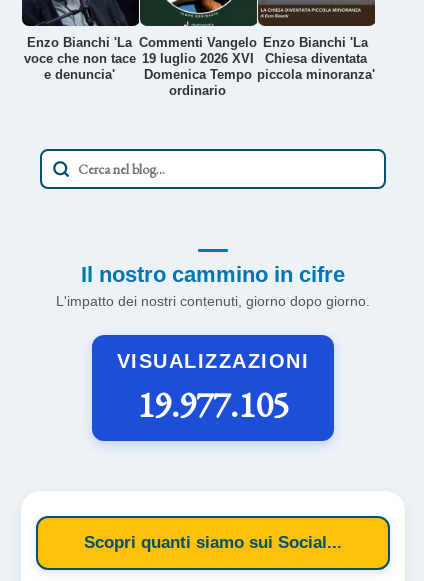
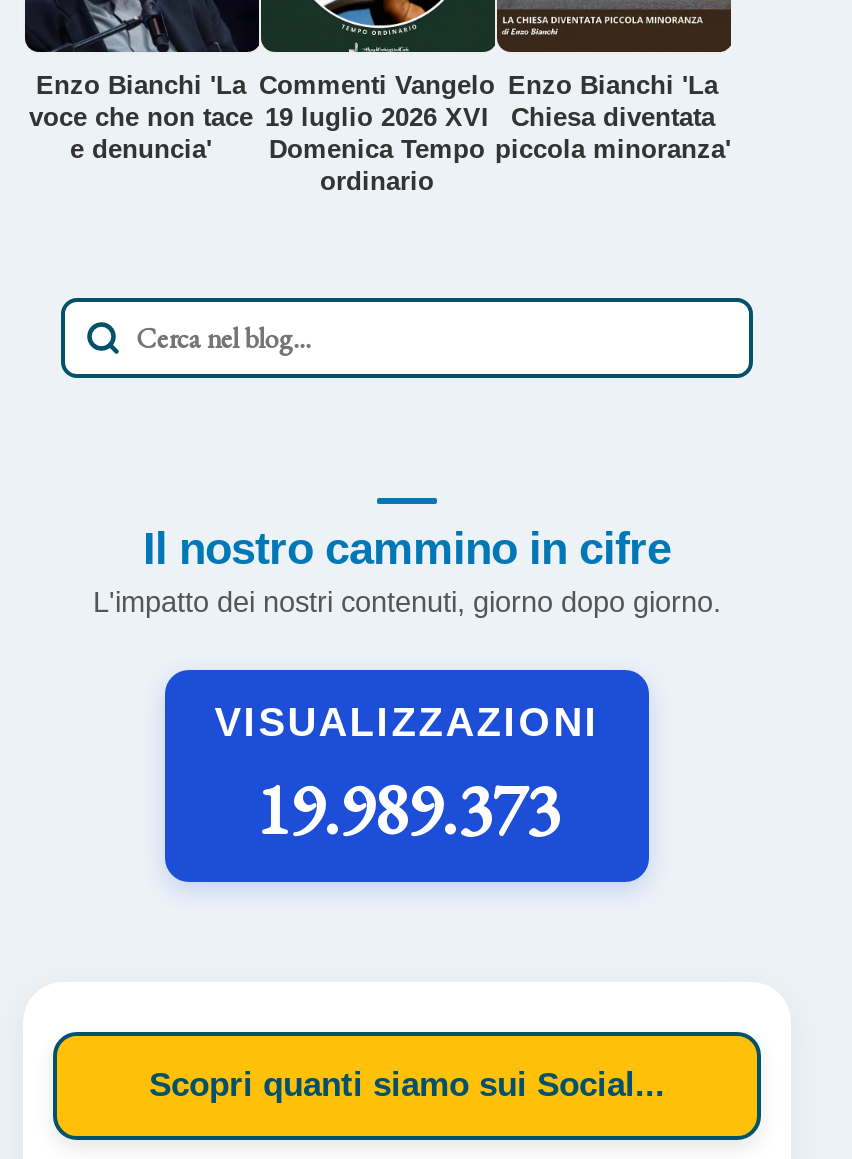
- 19.977.105
+ 19.989.373
